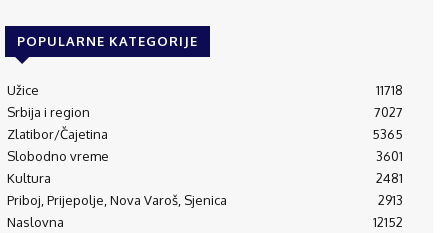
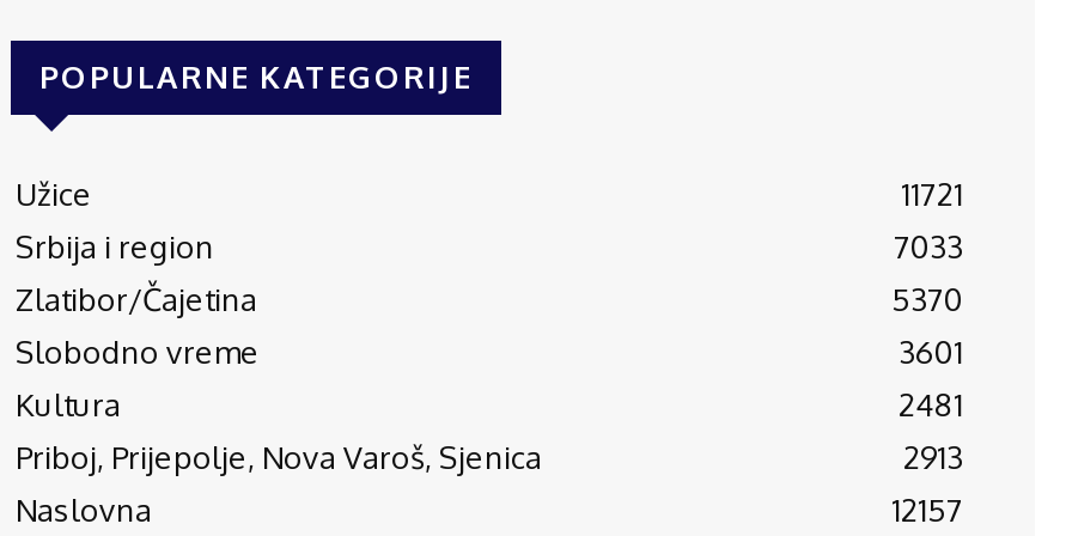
- 11718
+ 11721

- 7027
+ 7033

- 5365
+ 5370

- 12152
+ 12157
